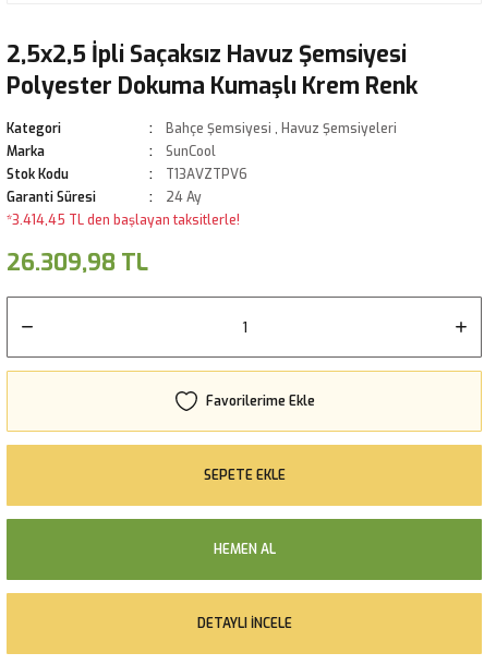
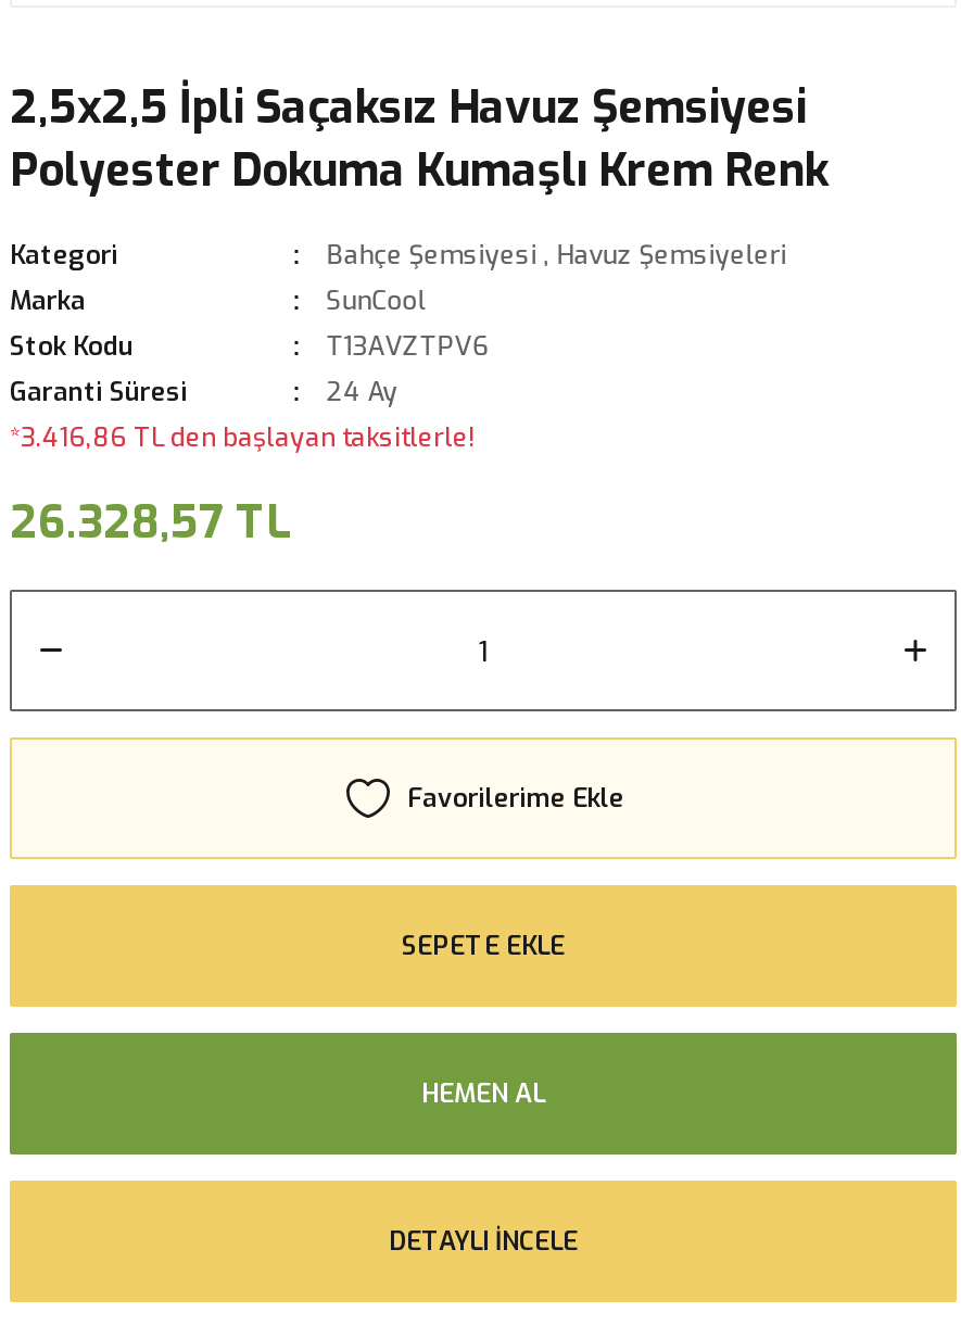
- *3.414,45 TL den başlayan taksitlerle!
+ *3.416,86 TL den başlayan taksitlerle!

- 26.309,98 TL
+ 26.328,57 TL
